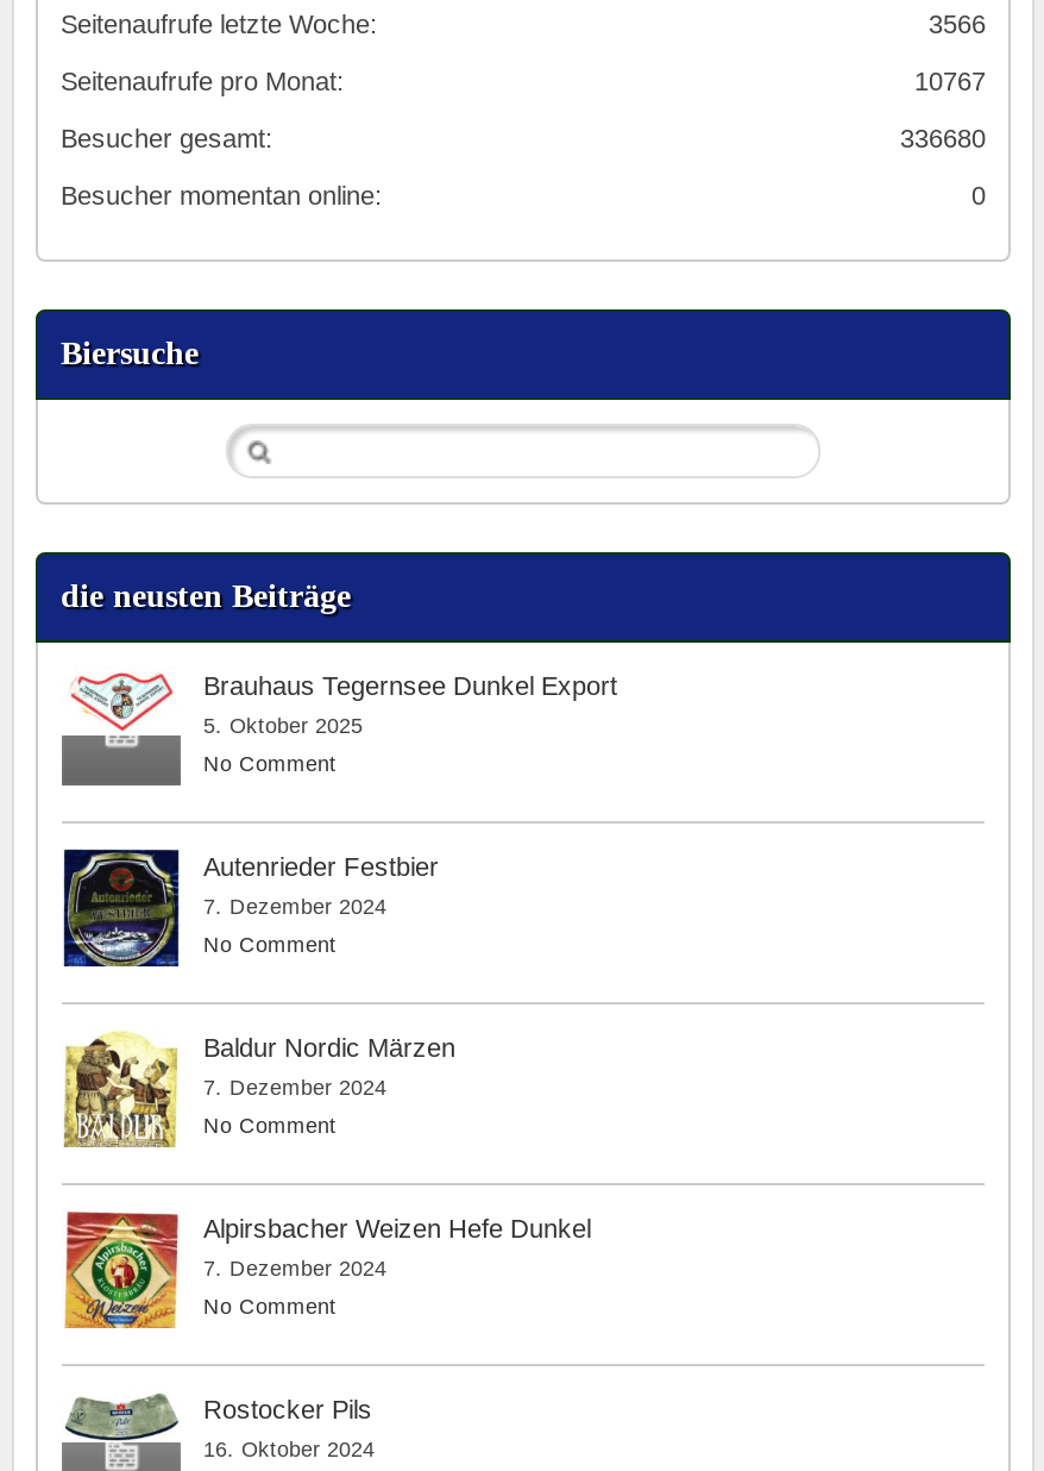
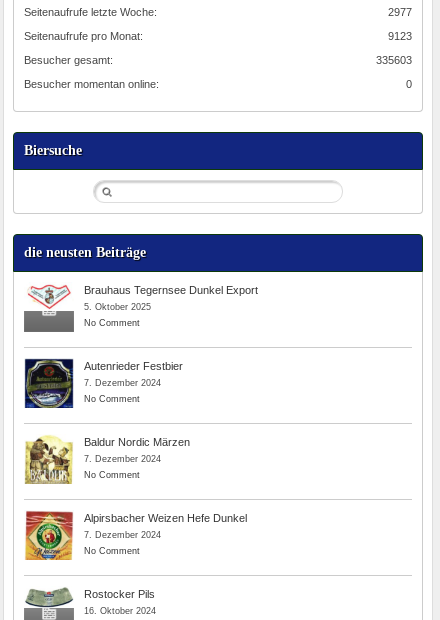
- 3566
+ 2977

- 10767
+ 9123

- 336680
+ 335603
